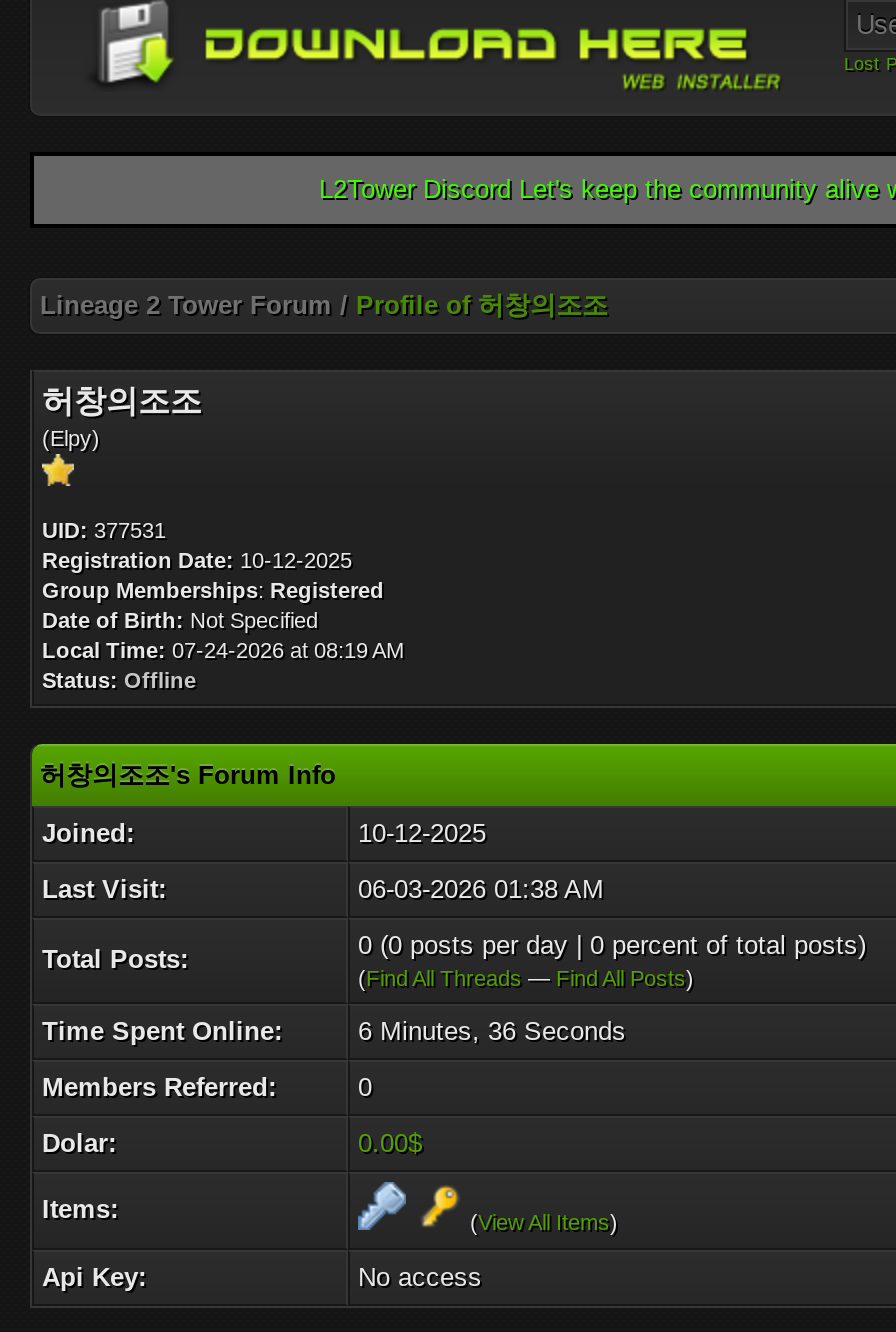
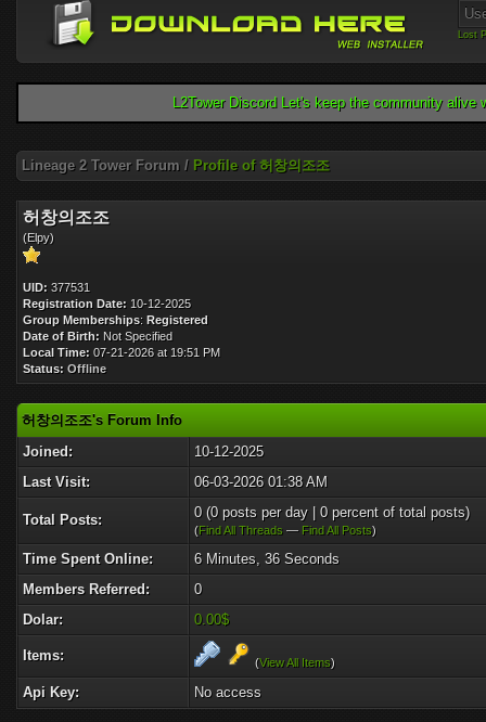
- Local Time: 07-24-2026 at 08:19 AM
+ Local Time: 07-21-2026 at 19:51 PM
